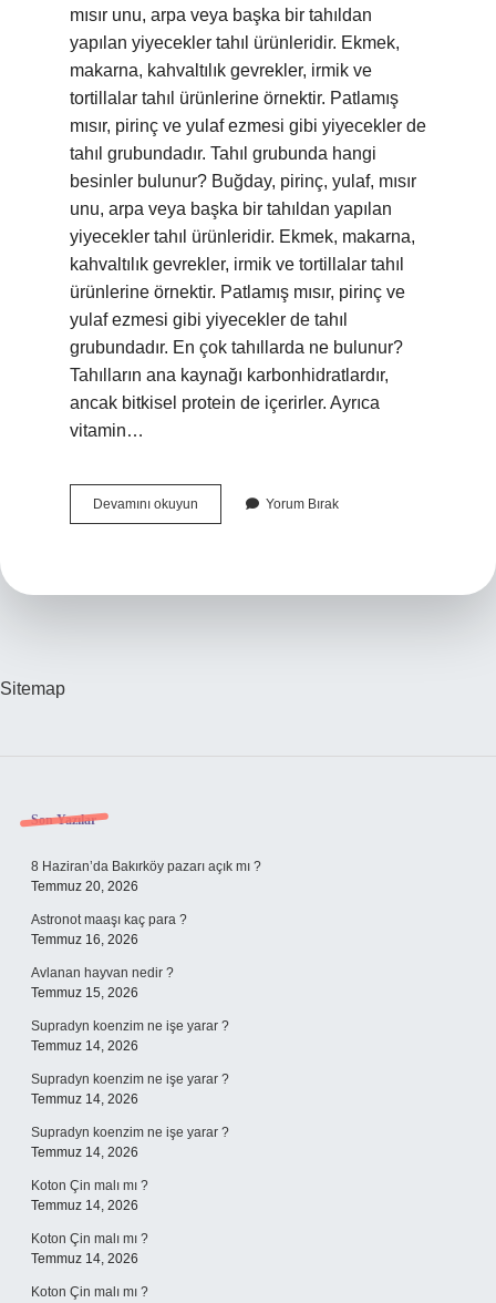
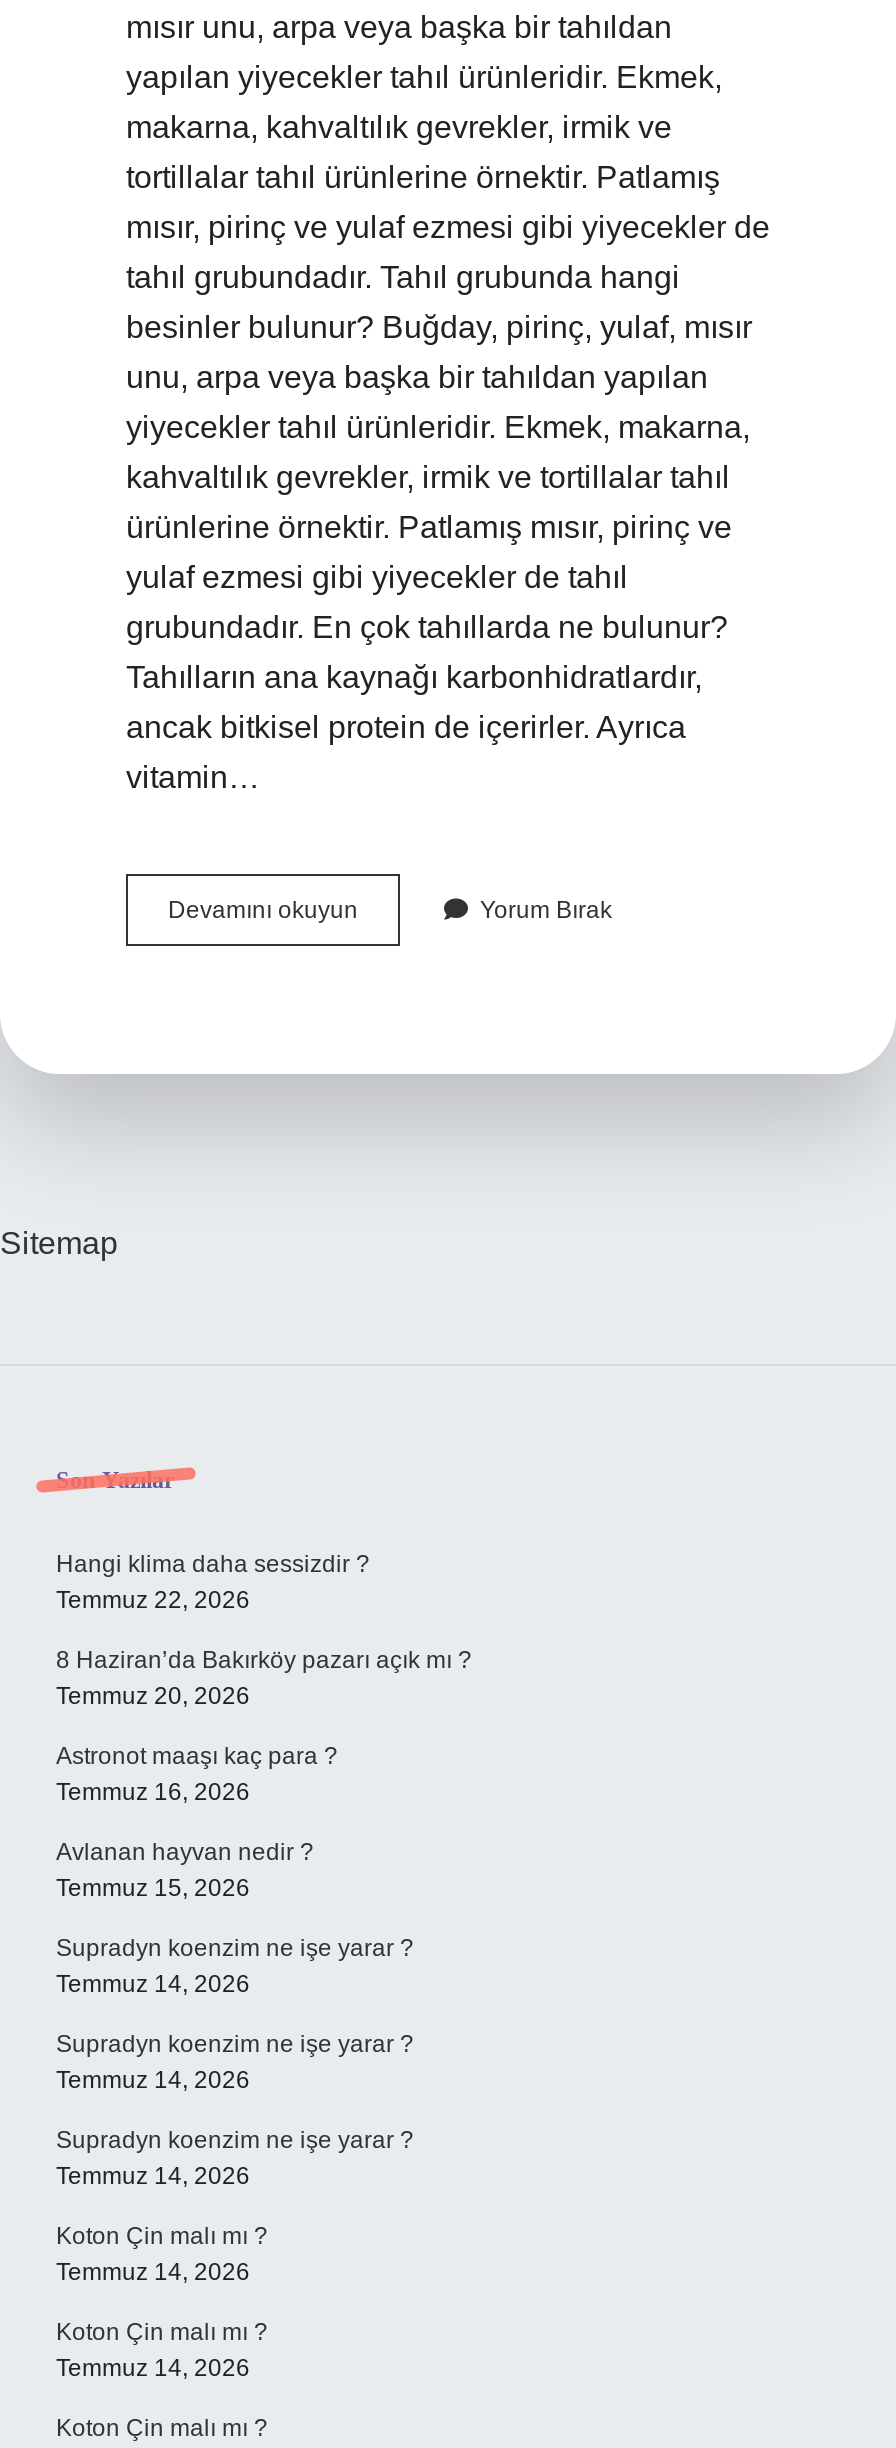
+ Hangi klima daha sessizdir ?
+ Temmuz 22, 2026
